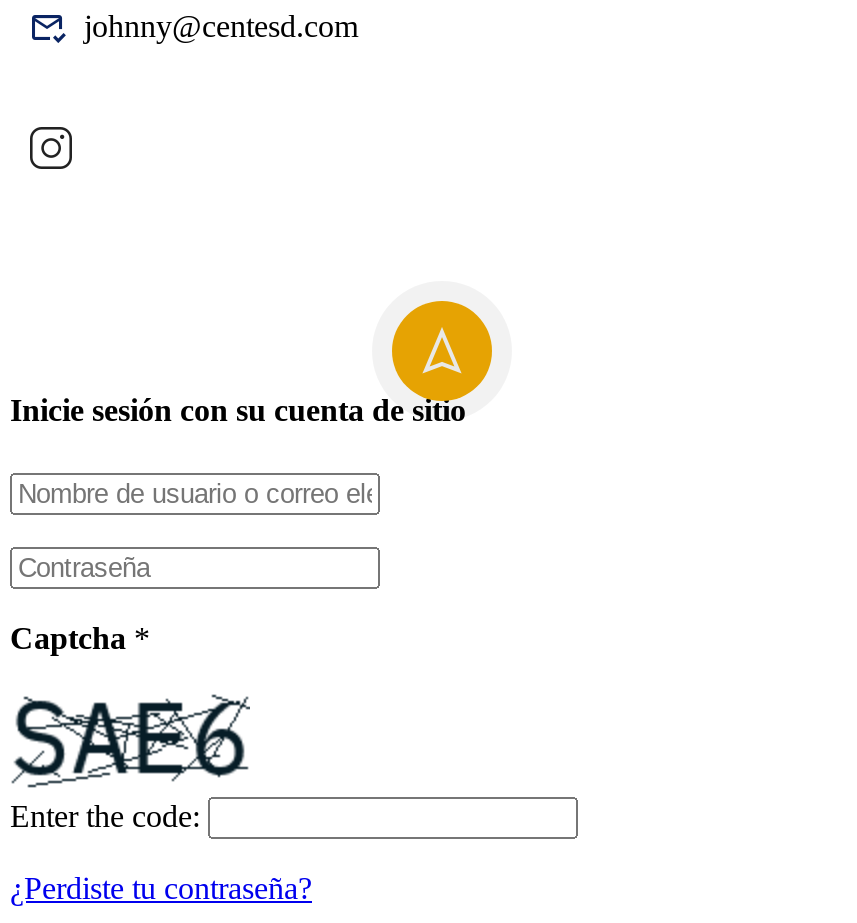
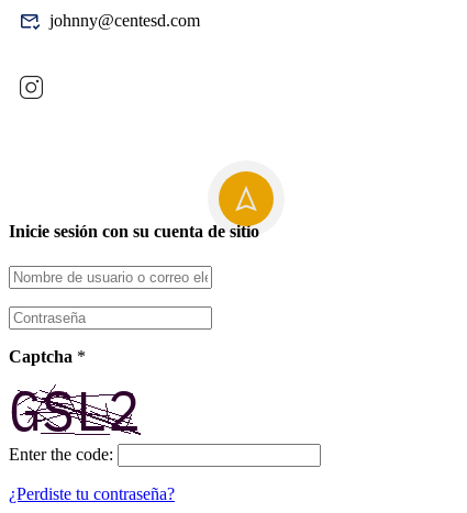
- [image]
+ [image]
